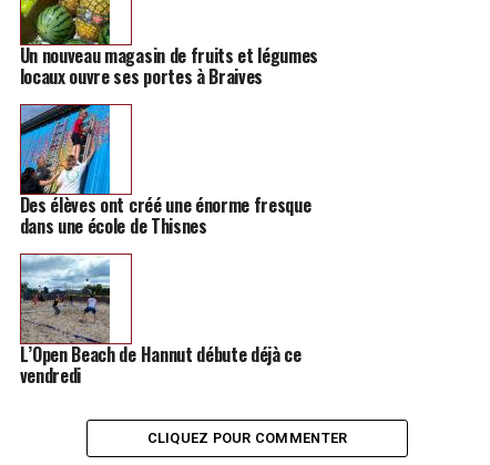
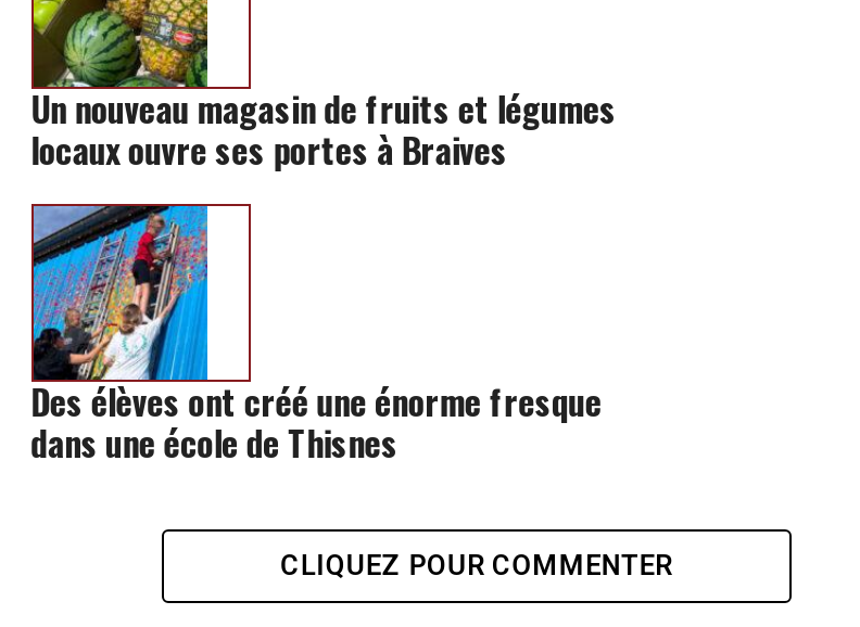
- [image]
- L’Open Beach de Hannut débute déjà ce
- vendredi
